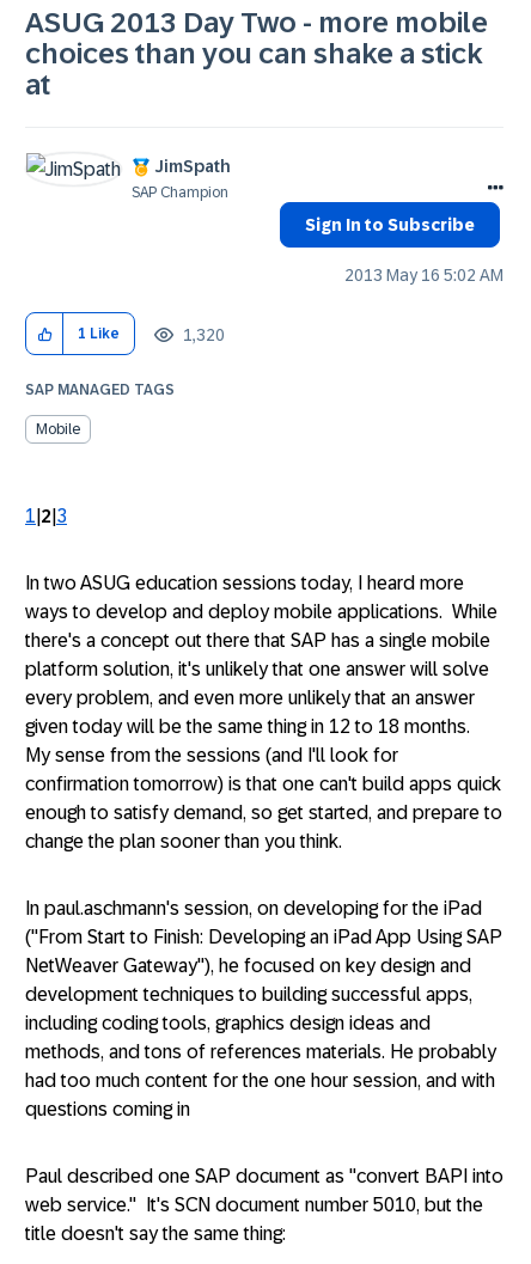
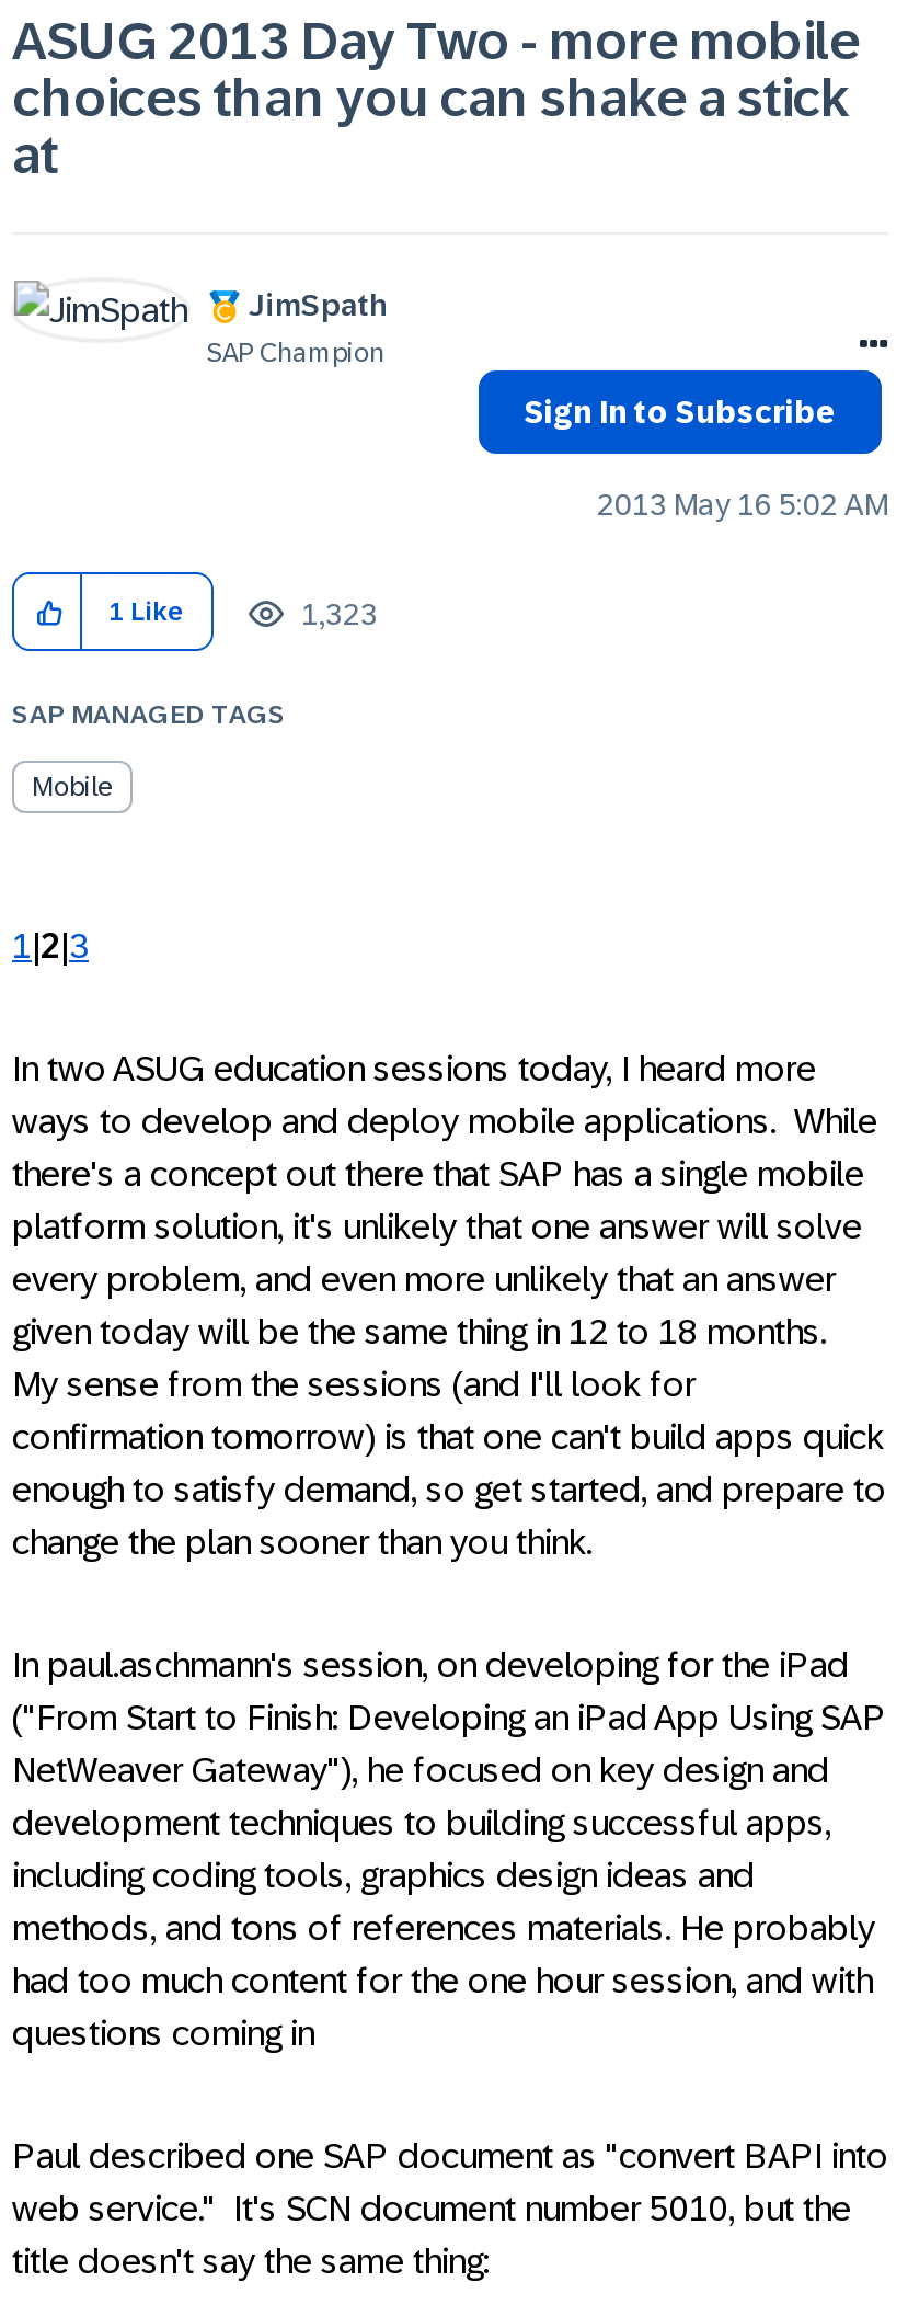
- 1,320
+ 1,323
